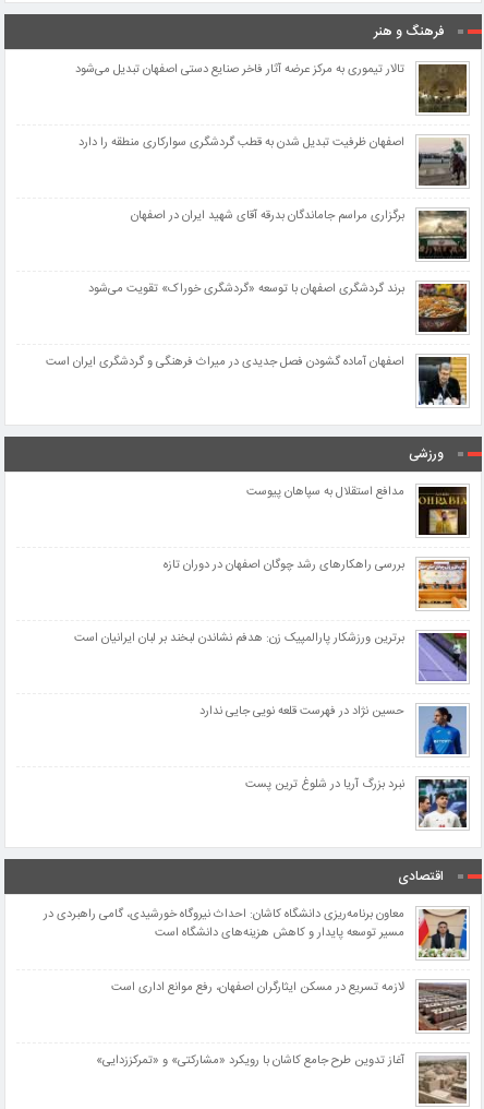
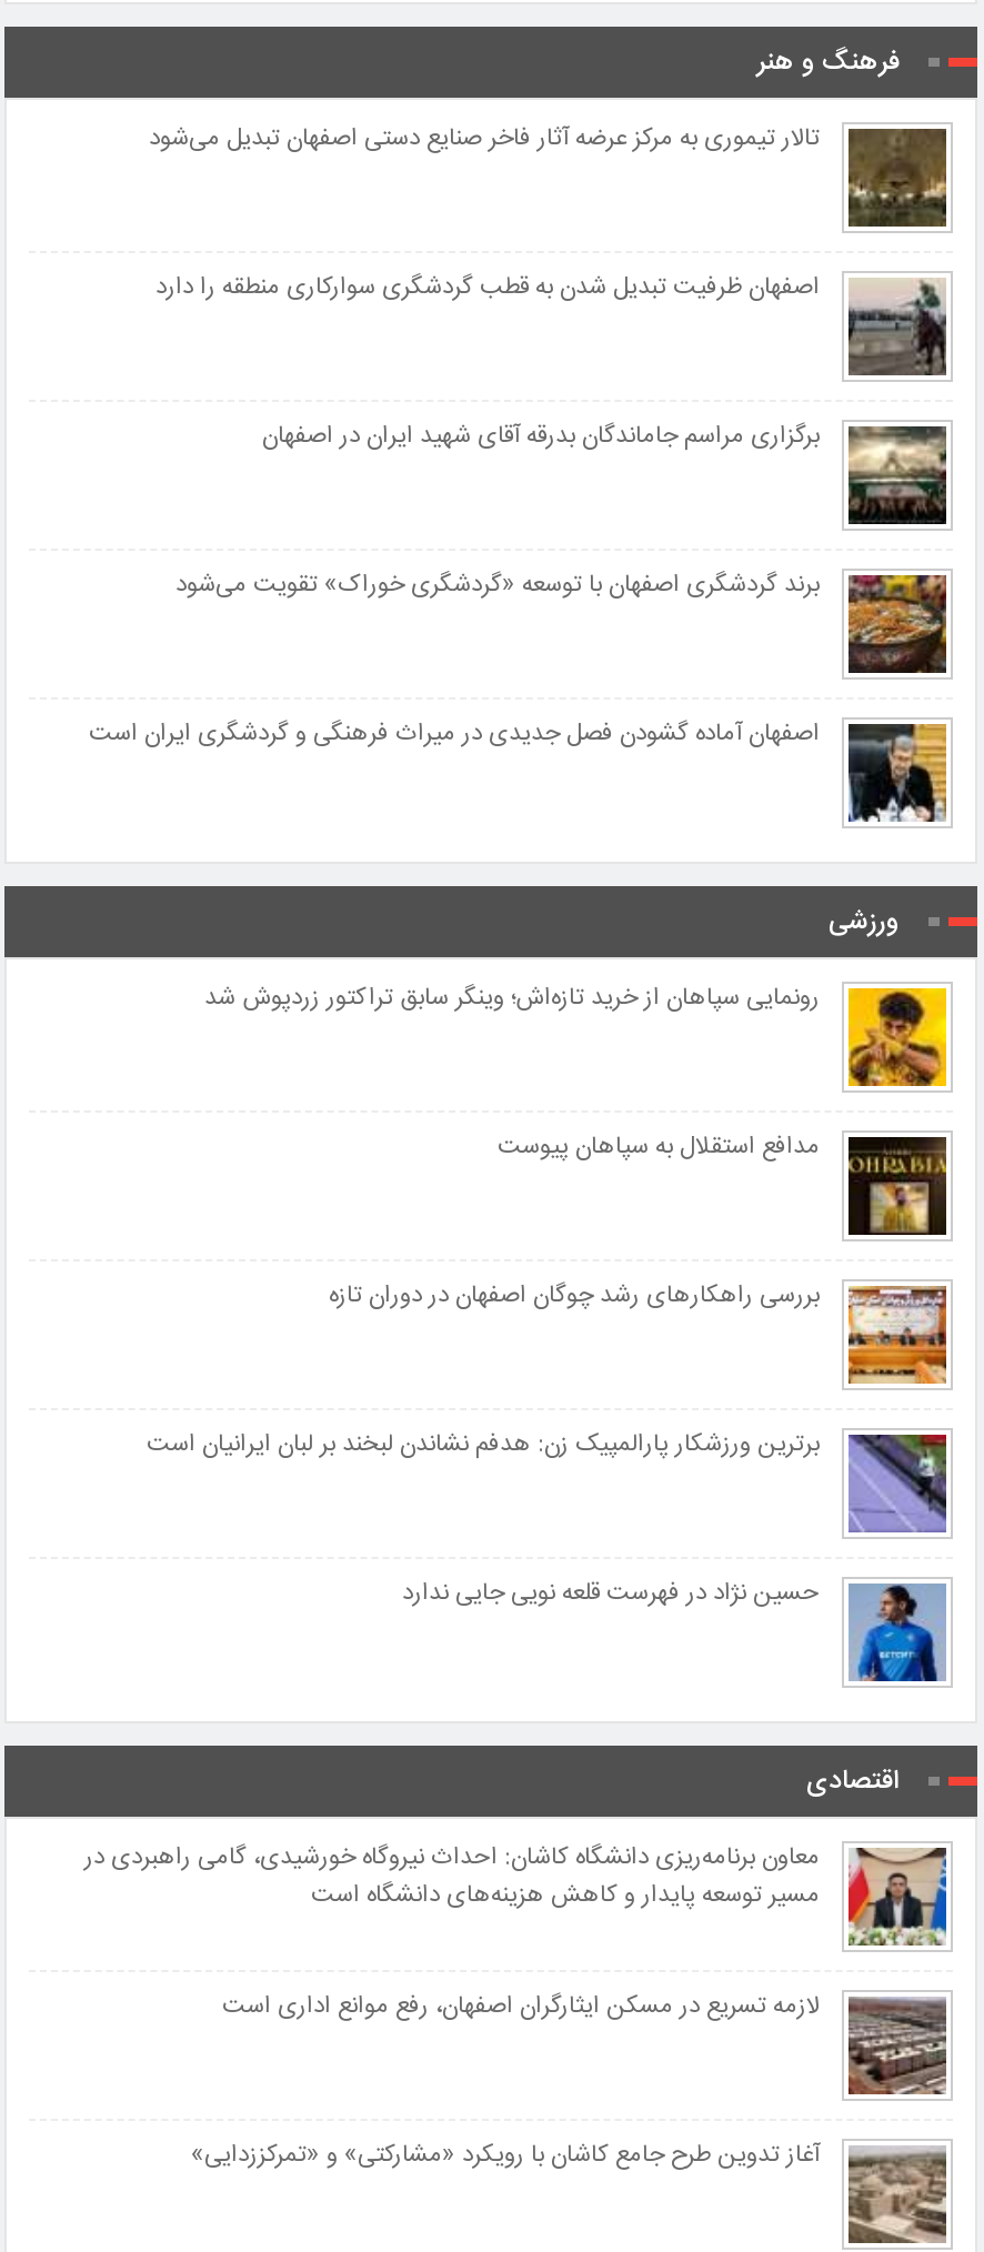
+ [image]
+ رونمایی سپاهان از خرید تازه‌اش؛ وینگر سابق تراکتور زردپوش شد

moved down: [image] | مدافع استقلال به سپاهان پیوست | بررسی راهکارهای رشد چوگان اصفهان در دوران تازه | برترین ورزشکار پارالمپیک زن: هدفم نشاندن لبخند بر لبان ایرانیان است | حسین نژاد در فهرست قلعه نویی جایی ندارد

moved down: [image]

- [image]
- نبرد بزرگ آریا در شلوغ ترین پست
